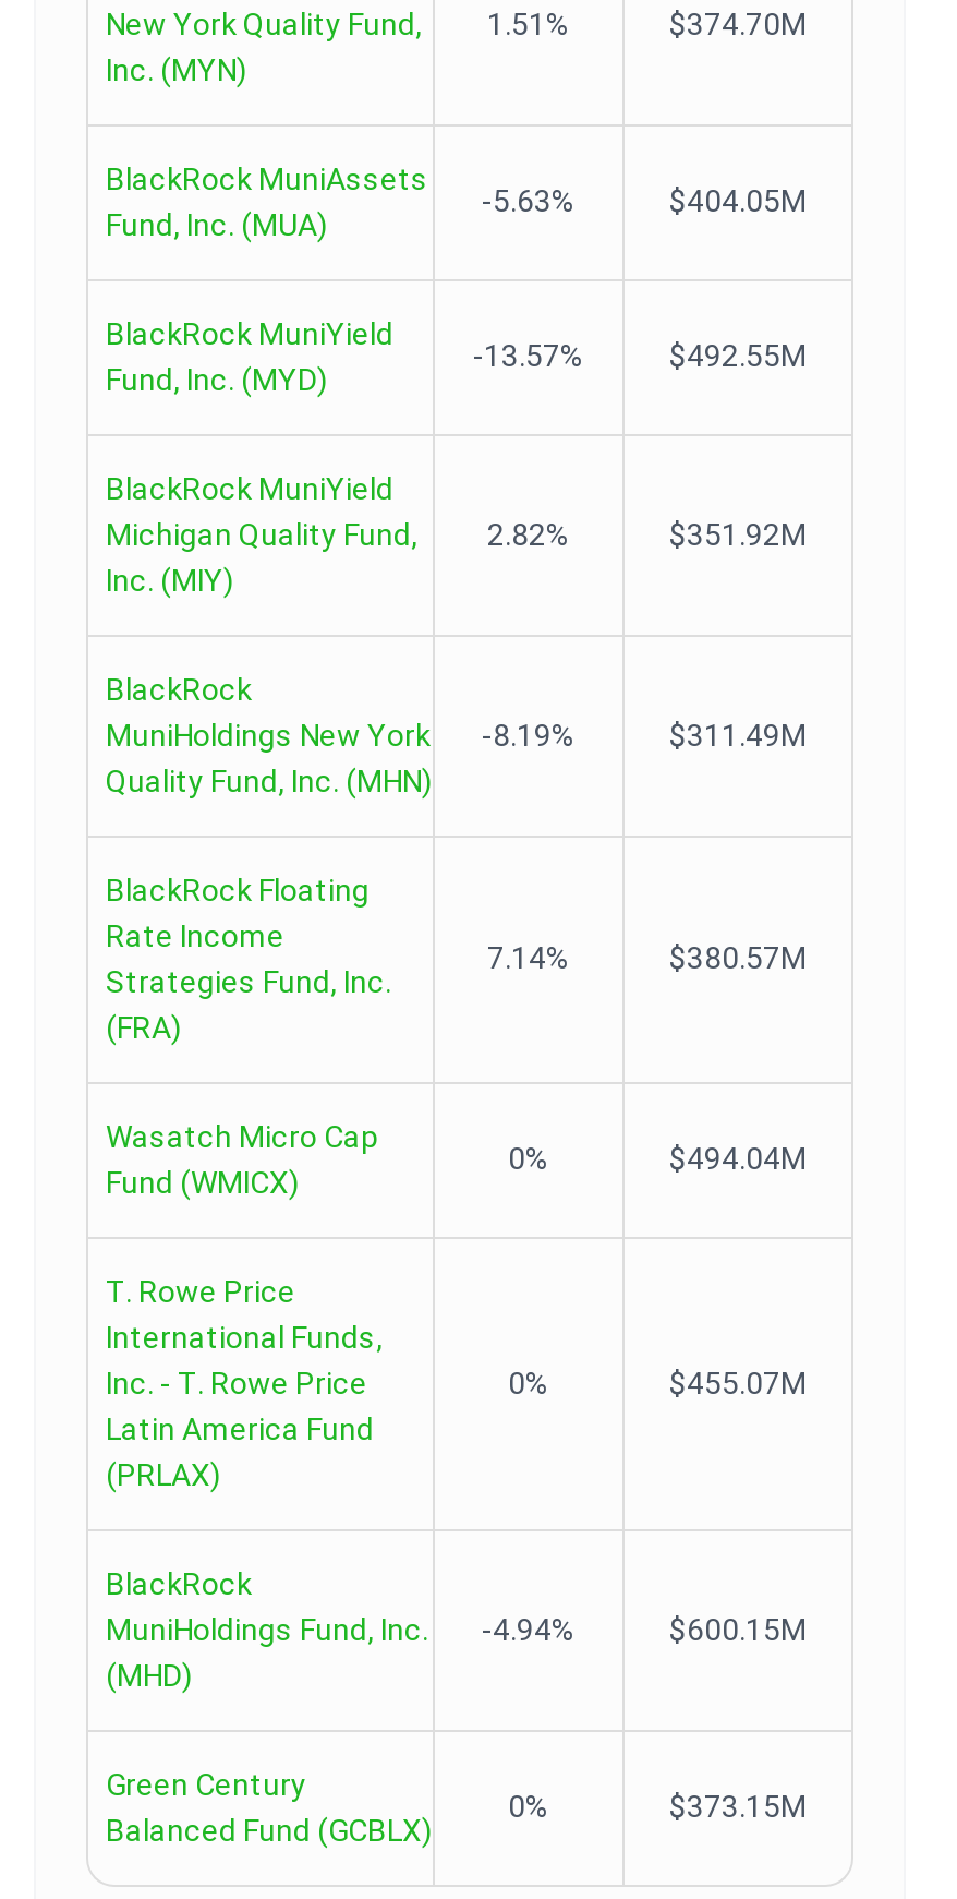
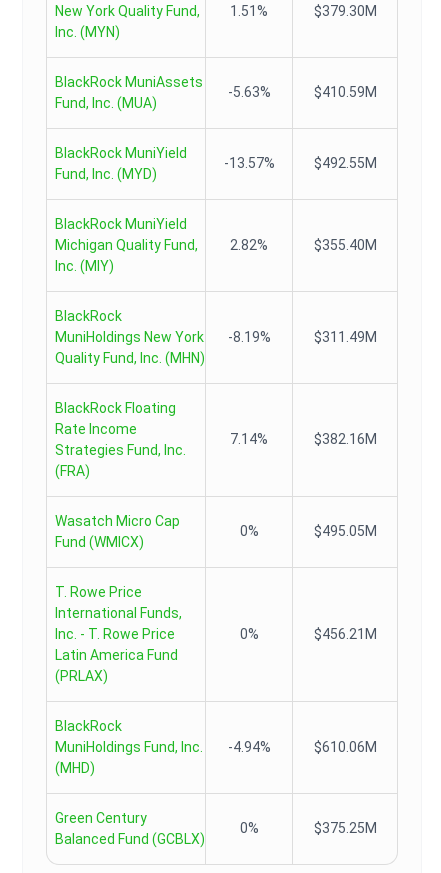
- $374.70M
+ $379.30M

- $404.05M
+ $410.59M

- $351.92M
+ $355.40M

- $380.57M
+ $382.16M

- $494.04M
+ $495.05M

- $455.07M
+ $456.21M

- $600.15M
+ $610.06M

- $373.15M
+ $375.25M
